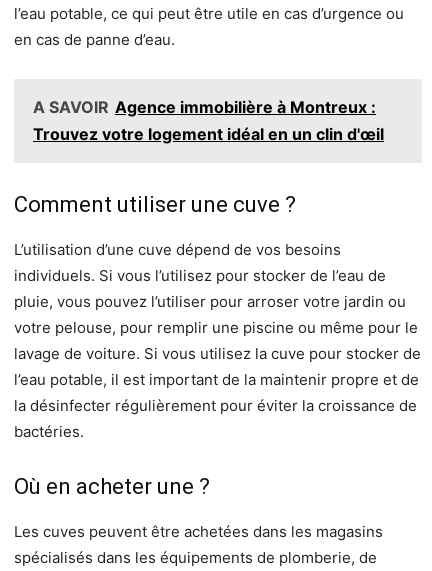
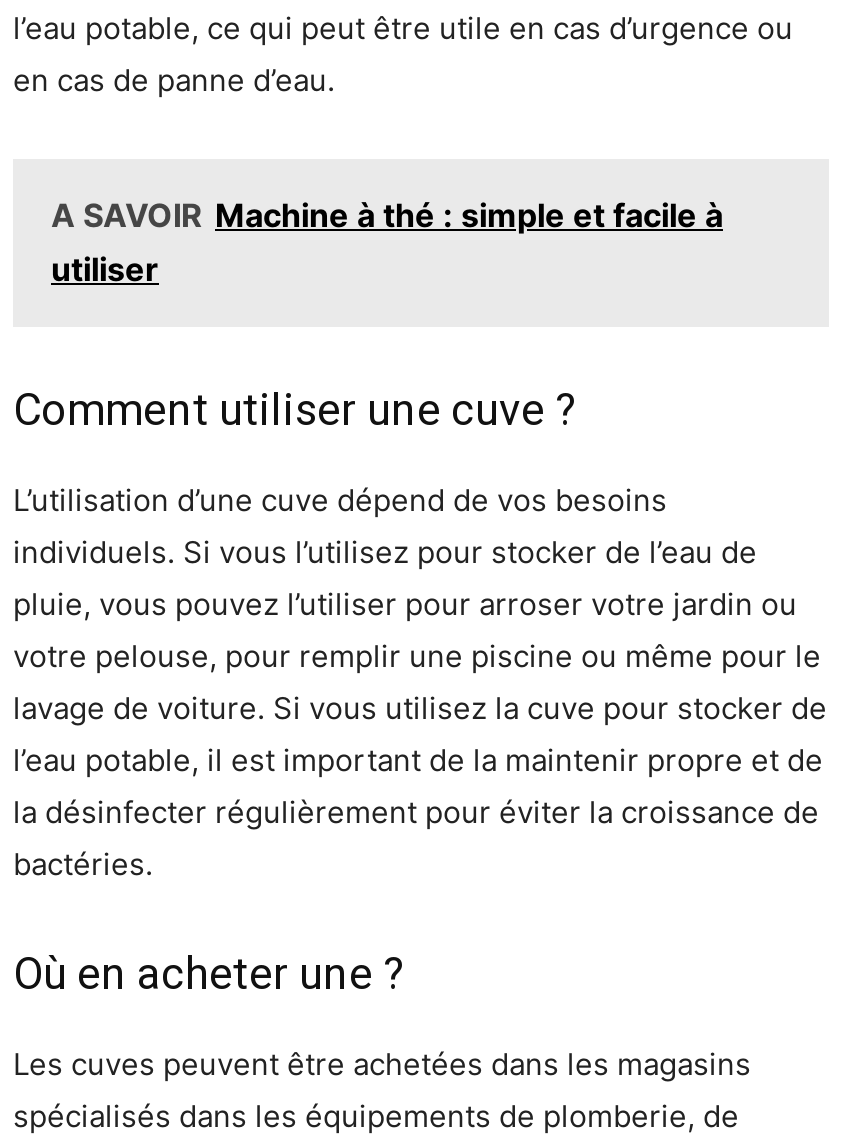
- A SAVOIR Agence immobilière à Montreux :
- Trouvez votre logement idéal en un clin d'œil
+ A SAVOIR Machine à thé : simple et facile à
+ utiliser
